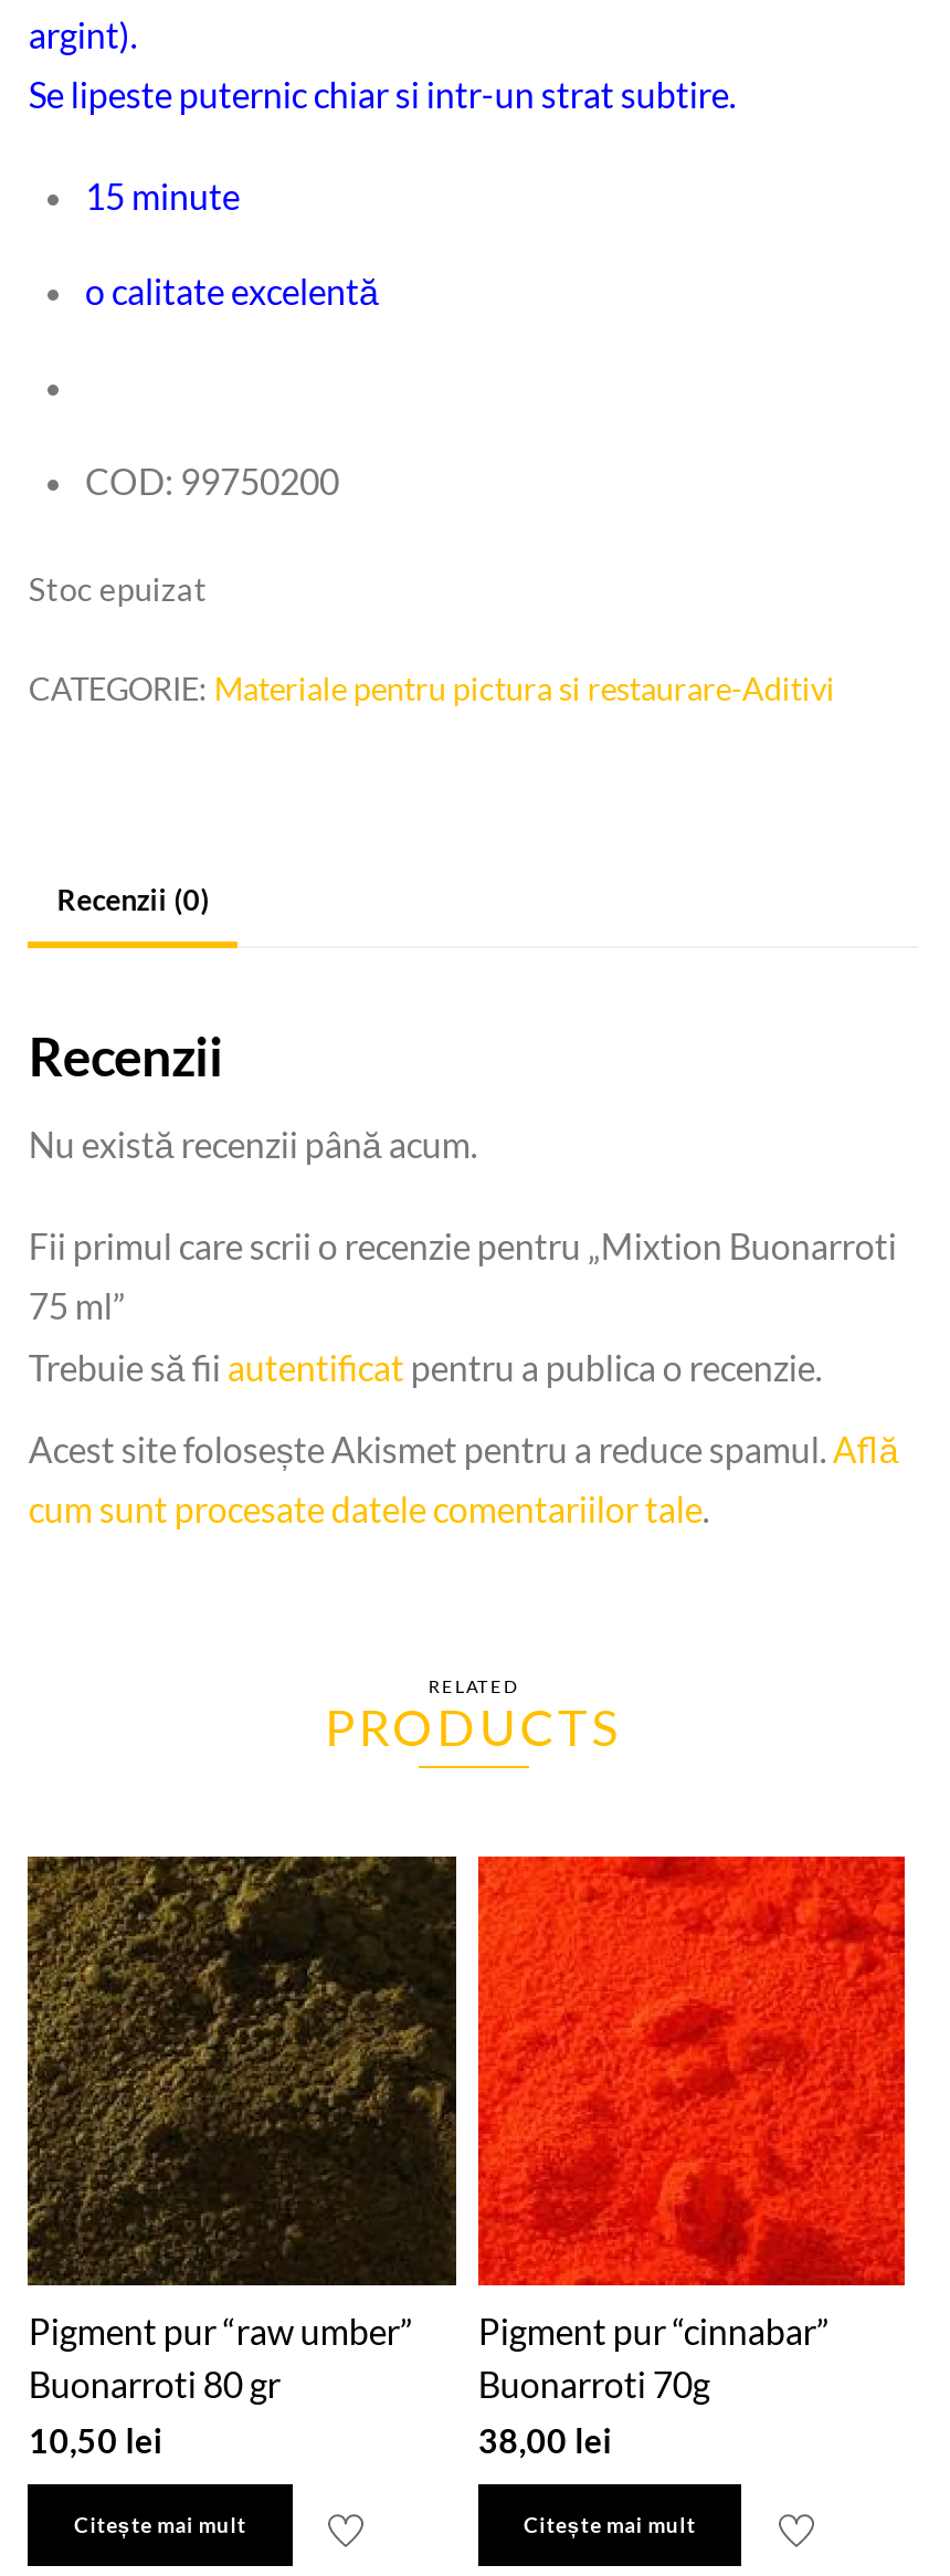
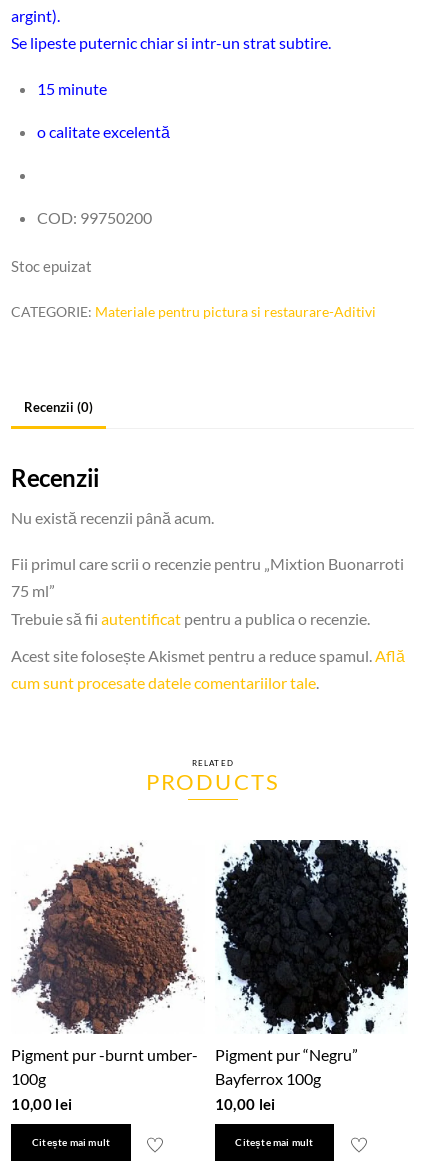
- [image]
- Pigment pur “raw umber”
- Buonarroti 80 gr
- 10,50 lei
+ [image]
+ Pigment pur -burnt umber-
+ 100g
+ 10,00 lei

- [image]
- Pigment pur “cinnabar”
- Buonarroti 70g
- 38,00 lei
+ [image]
+ Pigment pur “Negru”
+ Bayferrox 100g
+ 10,00 lei
